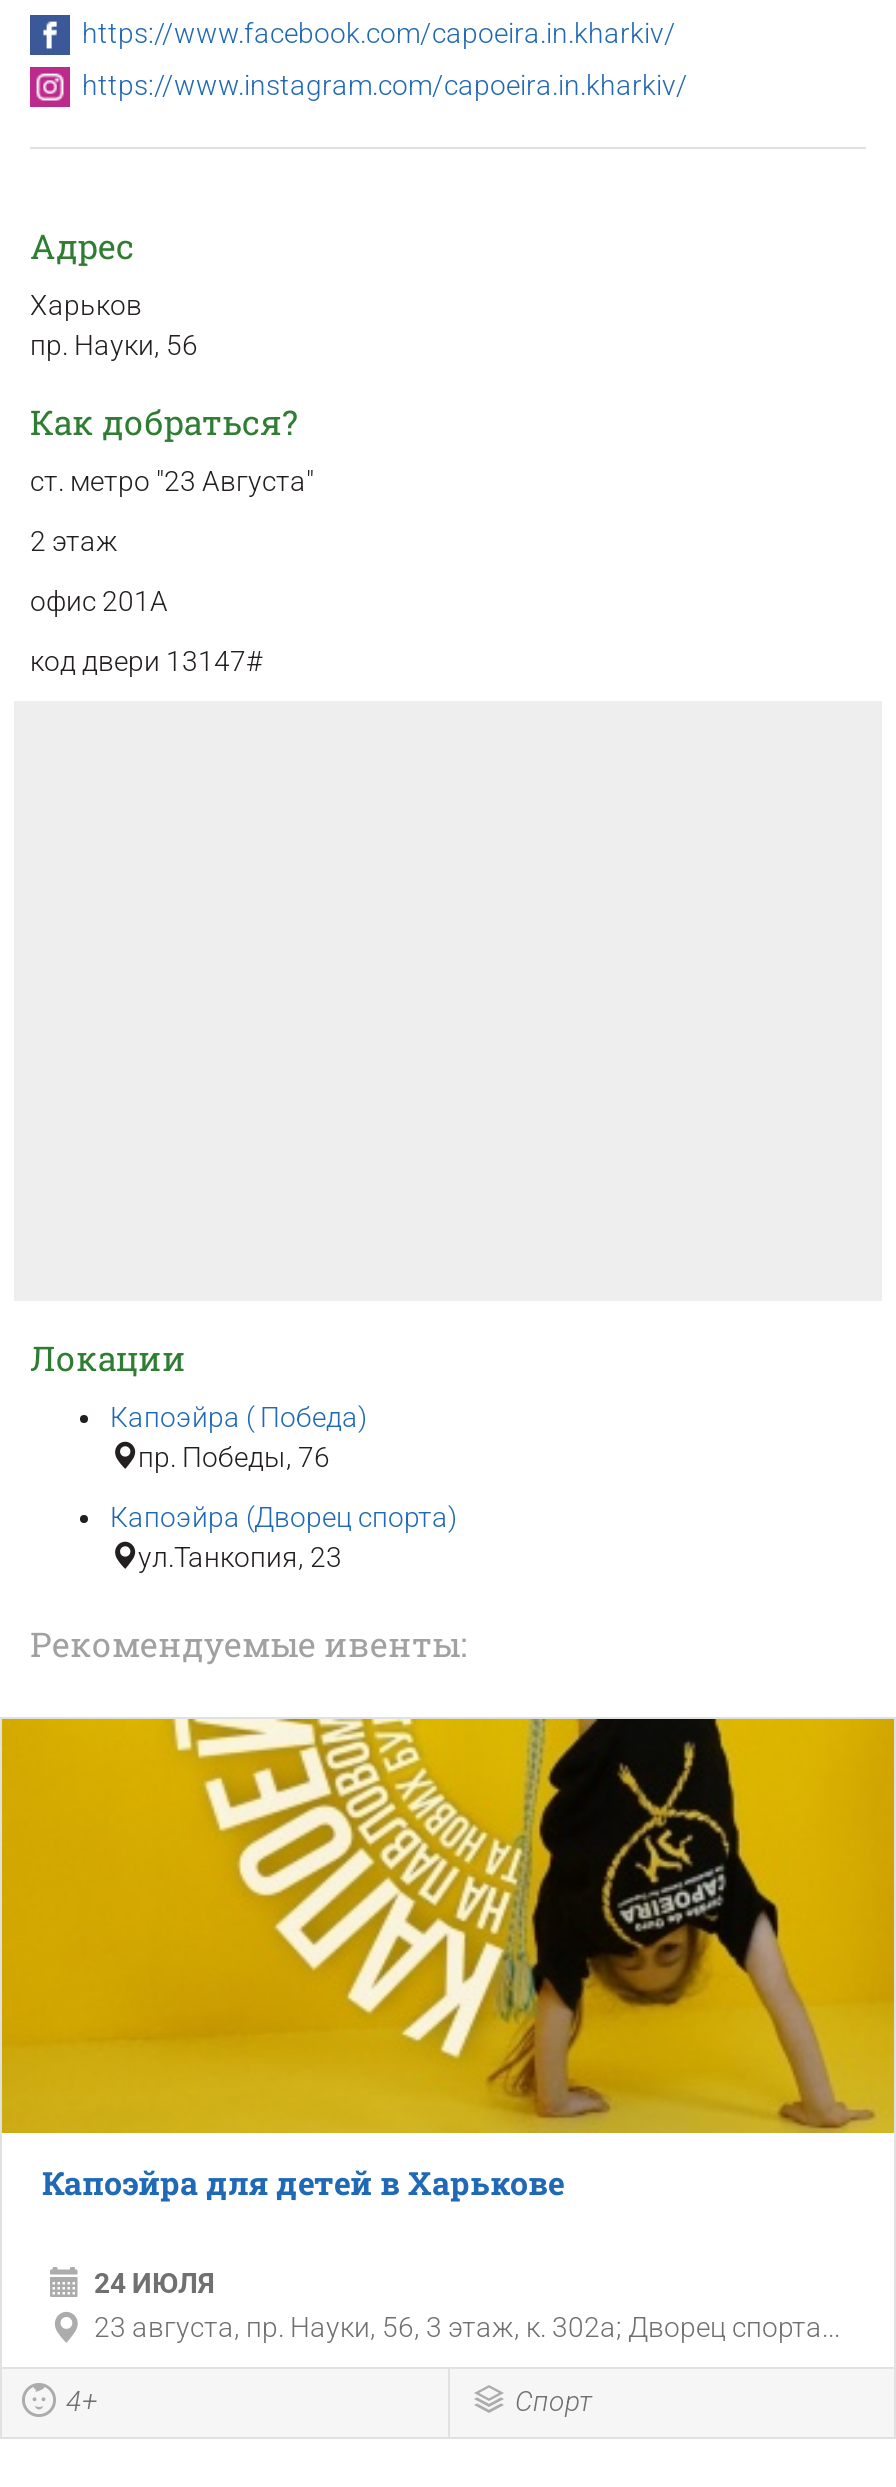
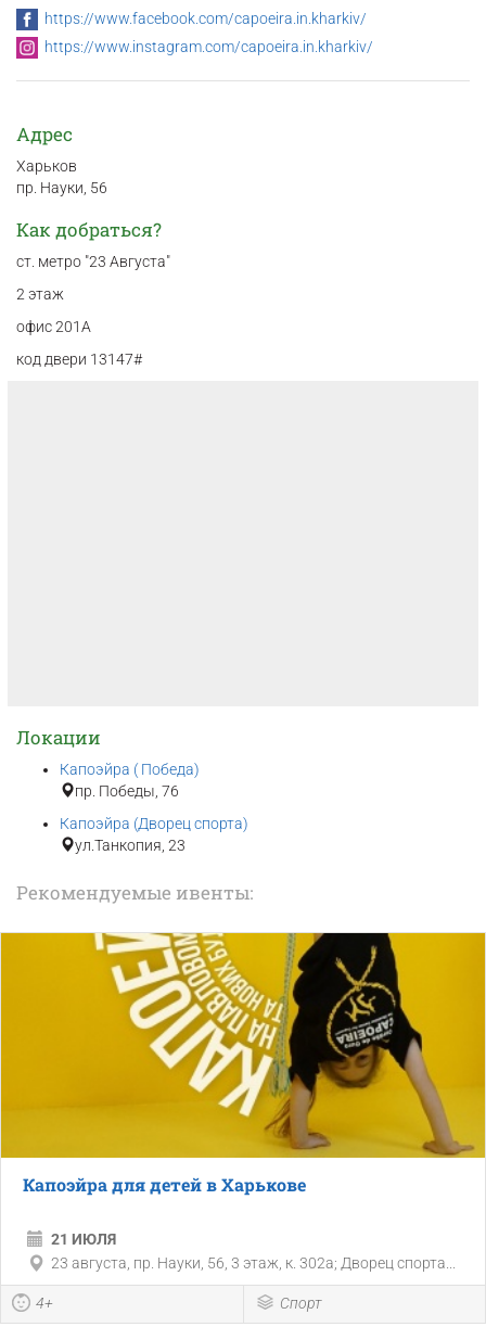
- 24 ИЮЛЯ
+ 21 ИЮЛЯ
